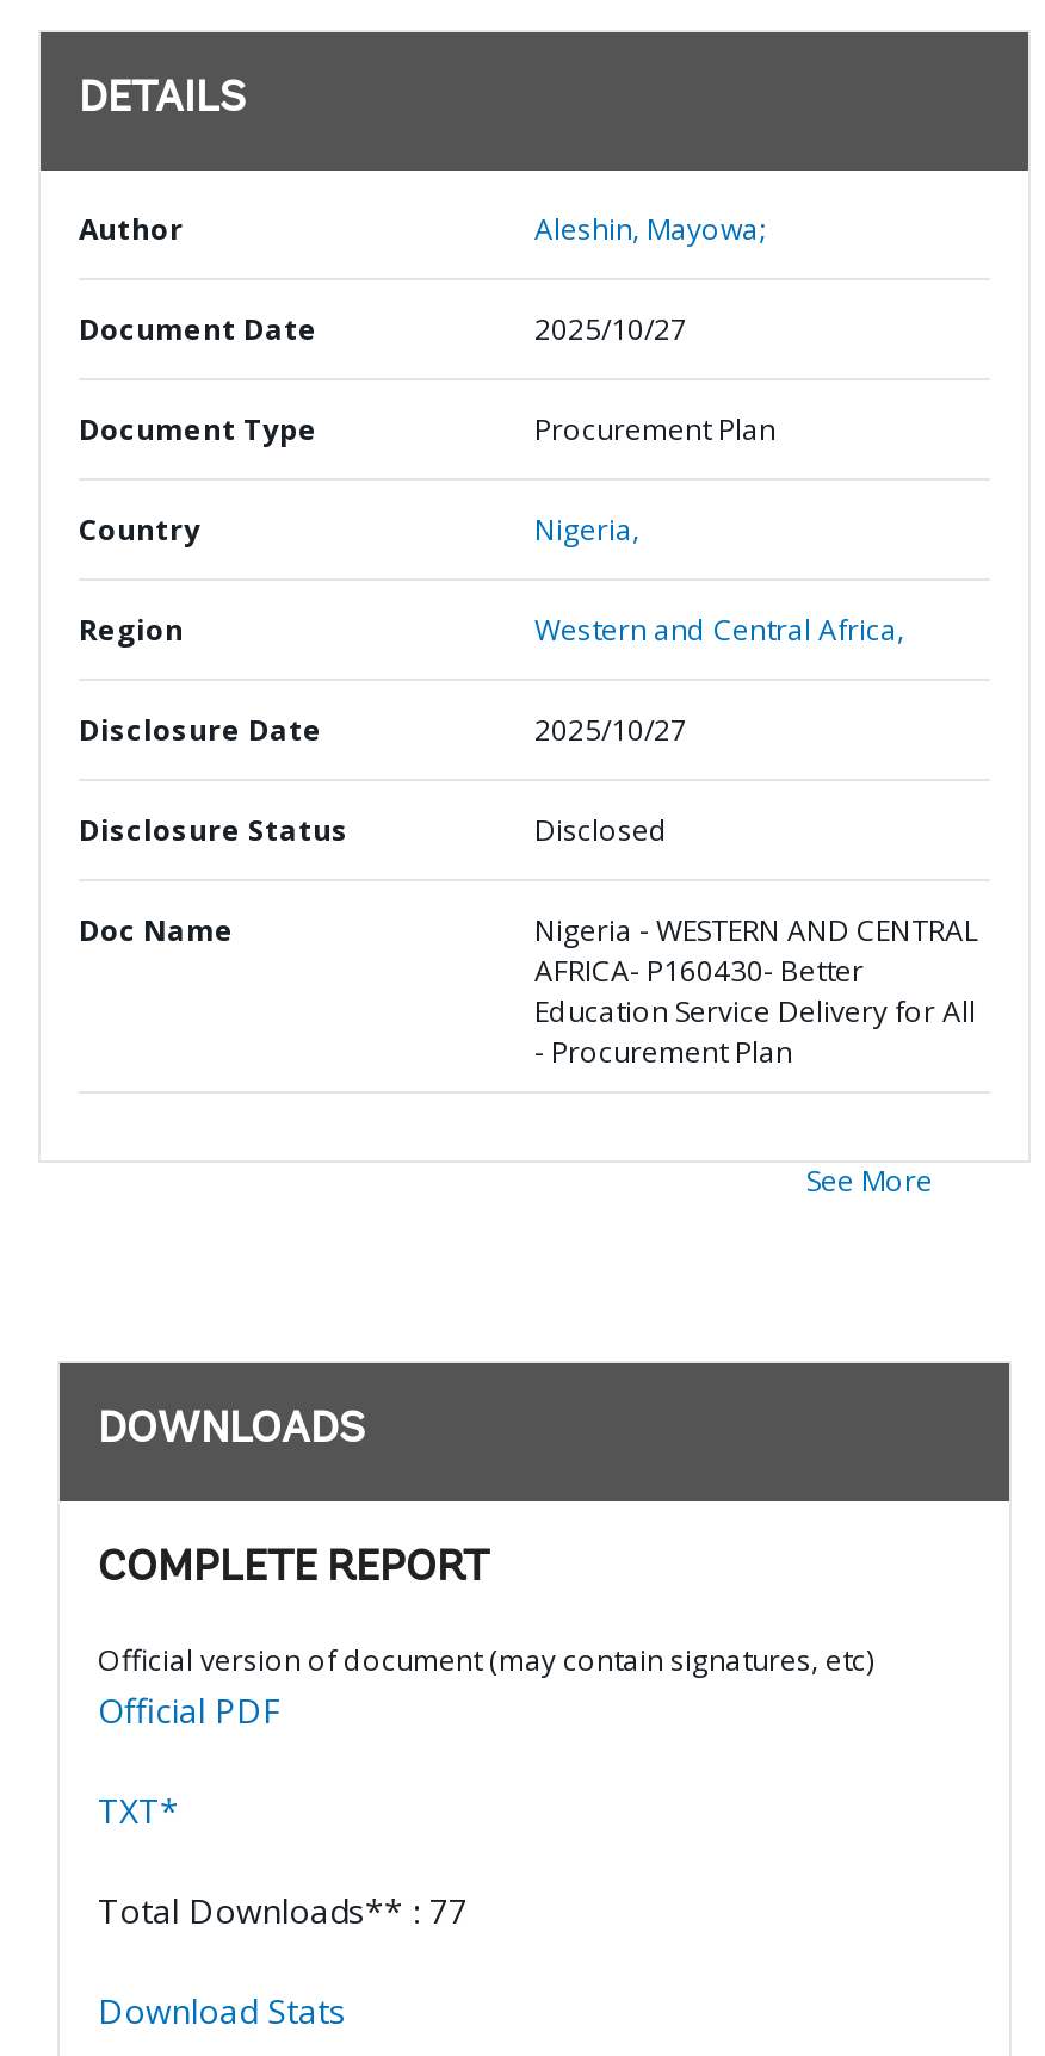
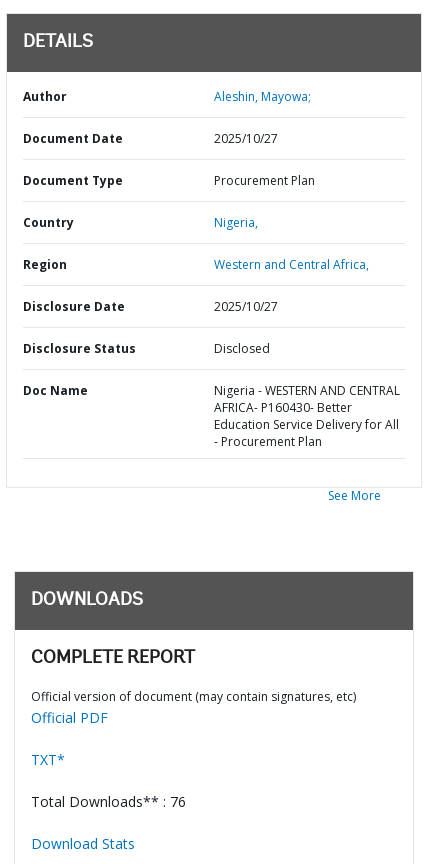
- Total Downloads** : 77
+ Total Downloads** : 76
